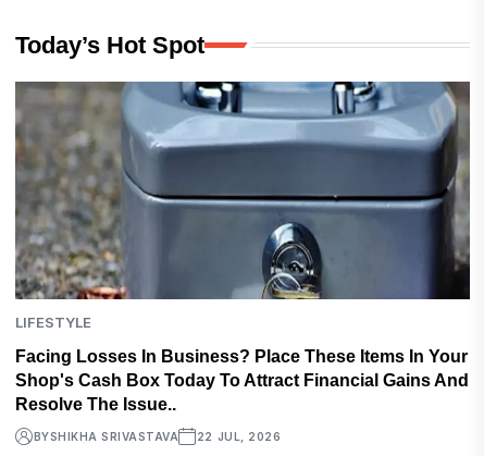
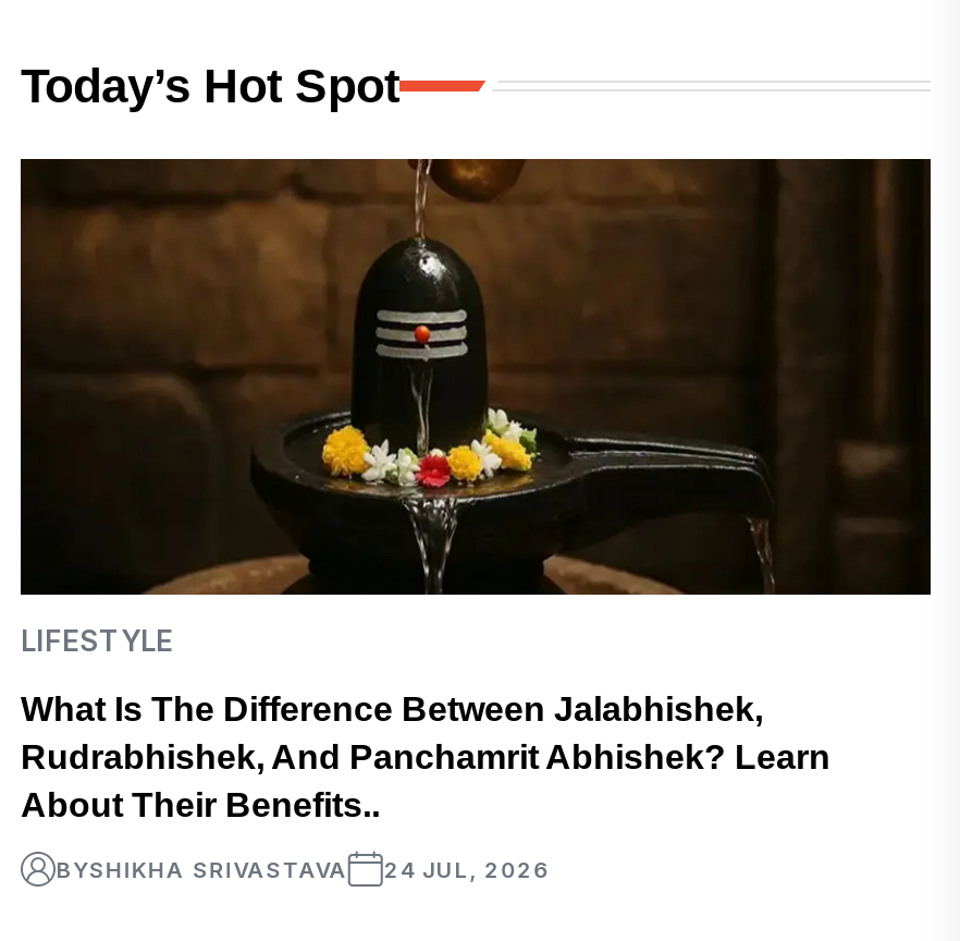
- [image]
+ [image]

- Facing Losses In Business? Place These Items In Your
- Shop's Cash Box Today To Attract Financial Gains And
- Resolve The Issue..
+ What Is The Difference Between Jalabhishek,
+ Rudrabhishek, And Panchamrit Abhishek? Learn
+ About Their Benefits..

- BYSHIKHA SRIVASTAVA 22 JUL, 2026
+ BYSHIKHA SRIVASTAVA 24 JUL, 2026
